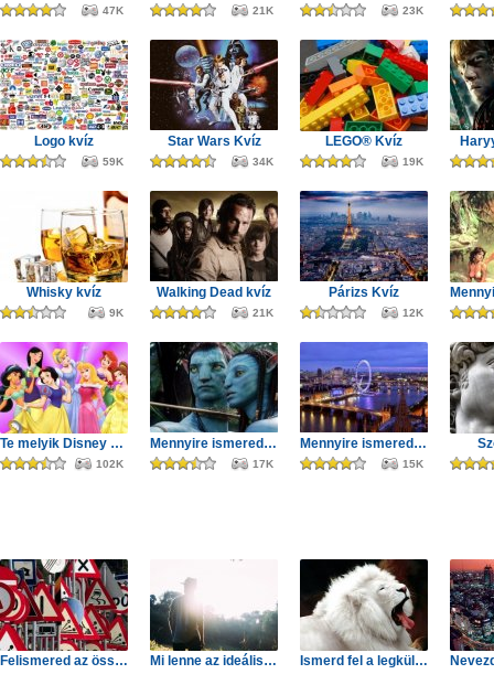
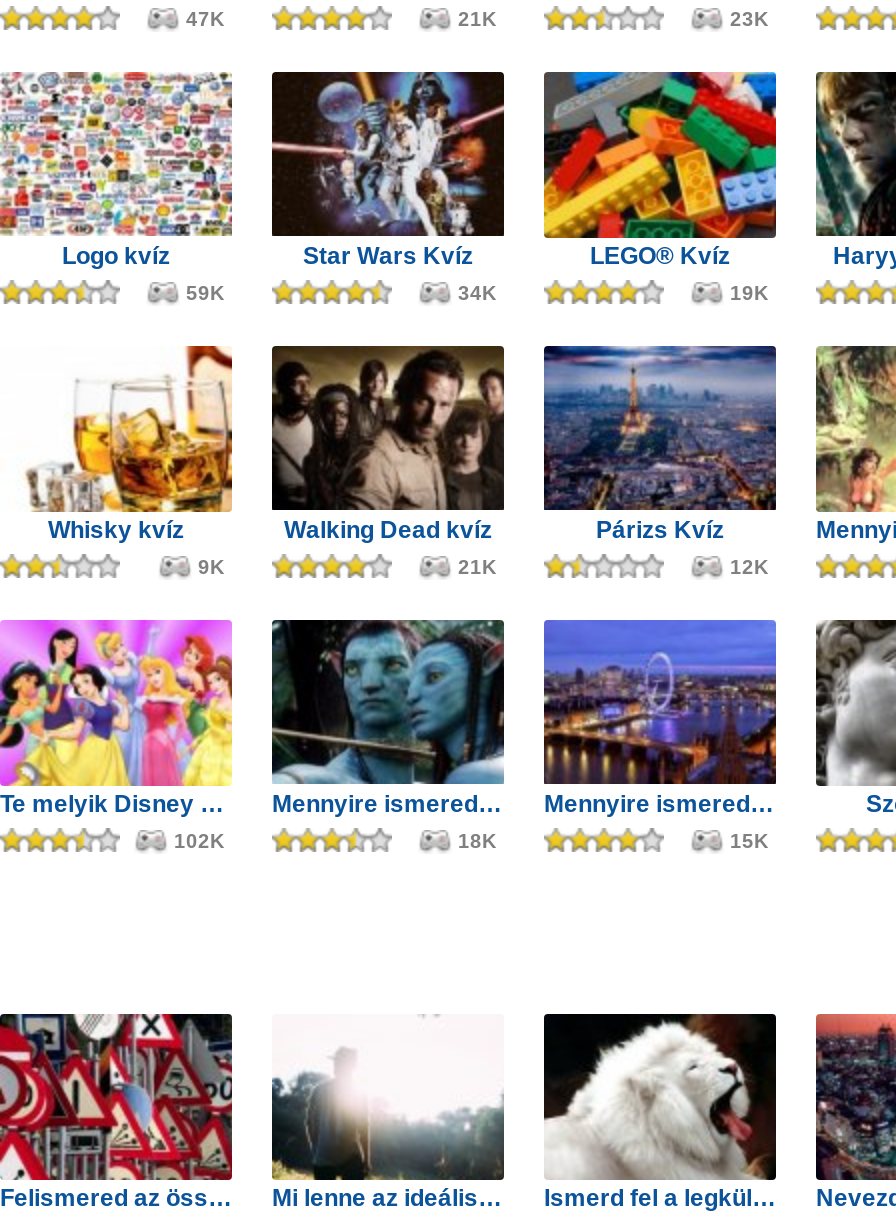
- 17K
+ 18K
